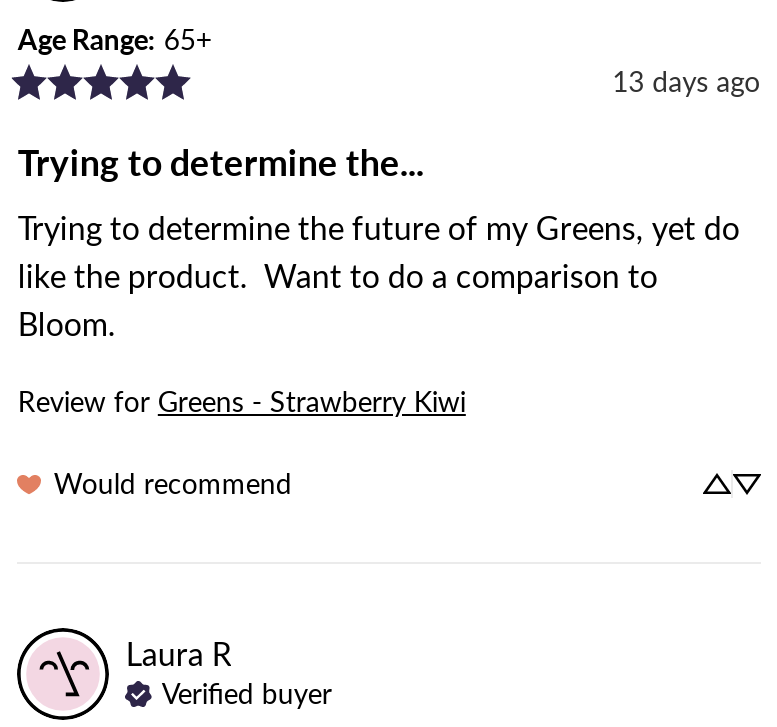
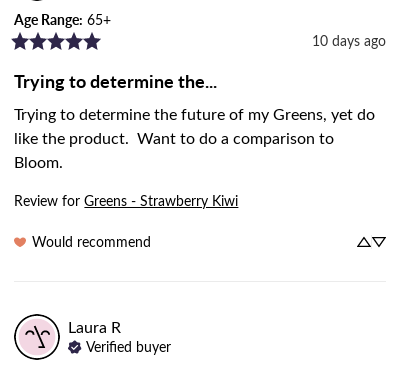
- 13 days ago
+ 10 days ago
